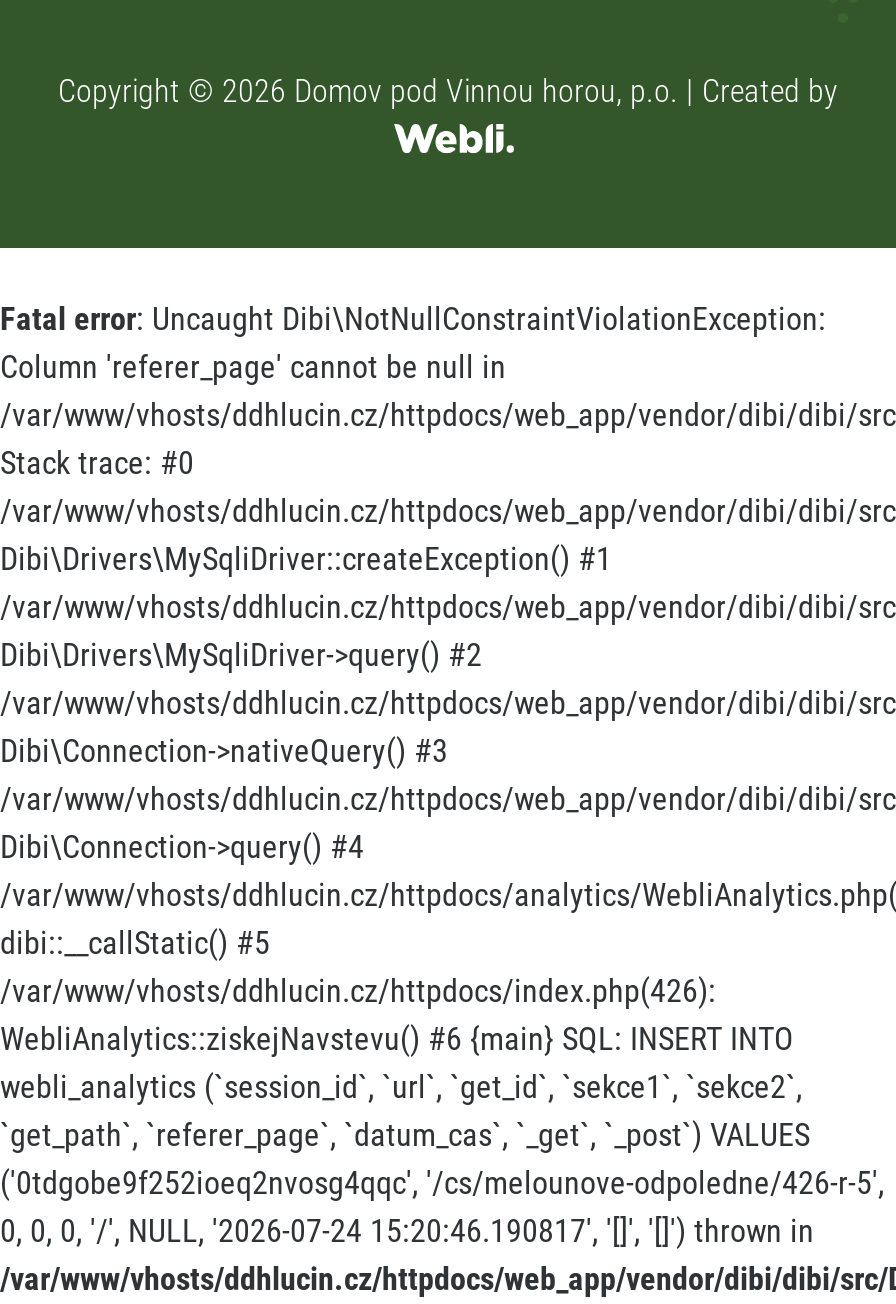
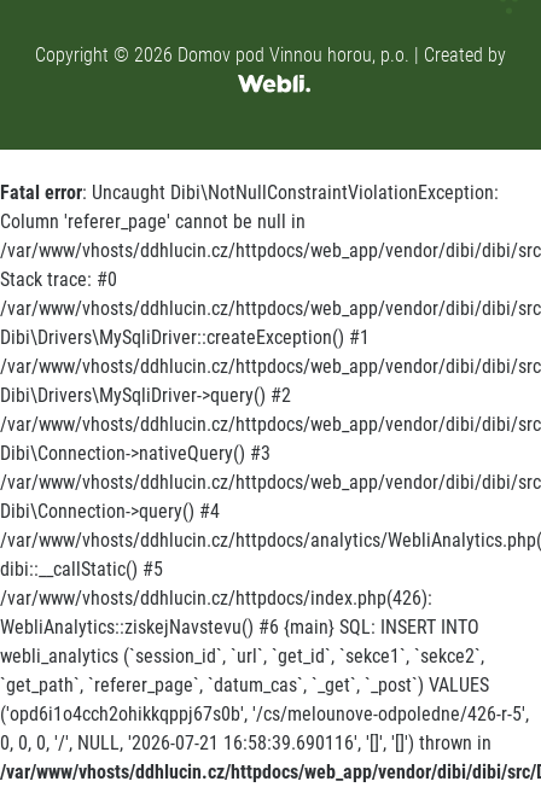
- ('0tdgobe9f252ioeq2nvosg4qqc', '/cs/melounove-odpoledne/426-r-5',
+ ('opd6i1o4cch2ohikkqppj67s0b', '/cs/melounove-odpoledne/426-r-5',

- 0, 0, 0, '/', NULL, '2026-07-24 15:20:46.190817', '[]', '[]') thrown in
+ 0, 0, 0, '/', NULL, '2026-07-21 16:58:39.690116', '[]', '[]') thrown in
